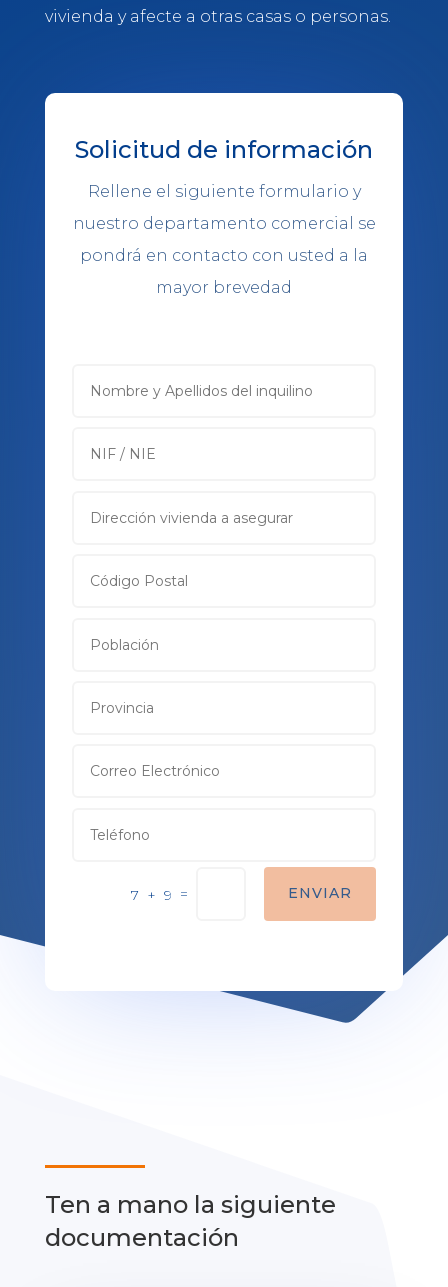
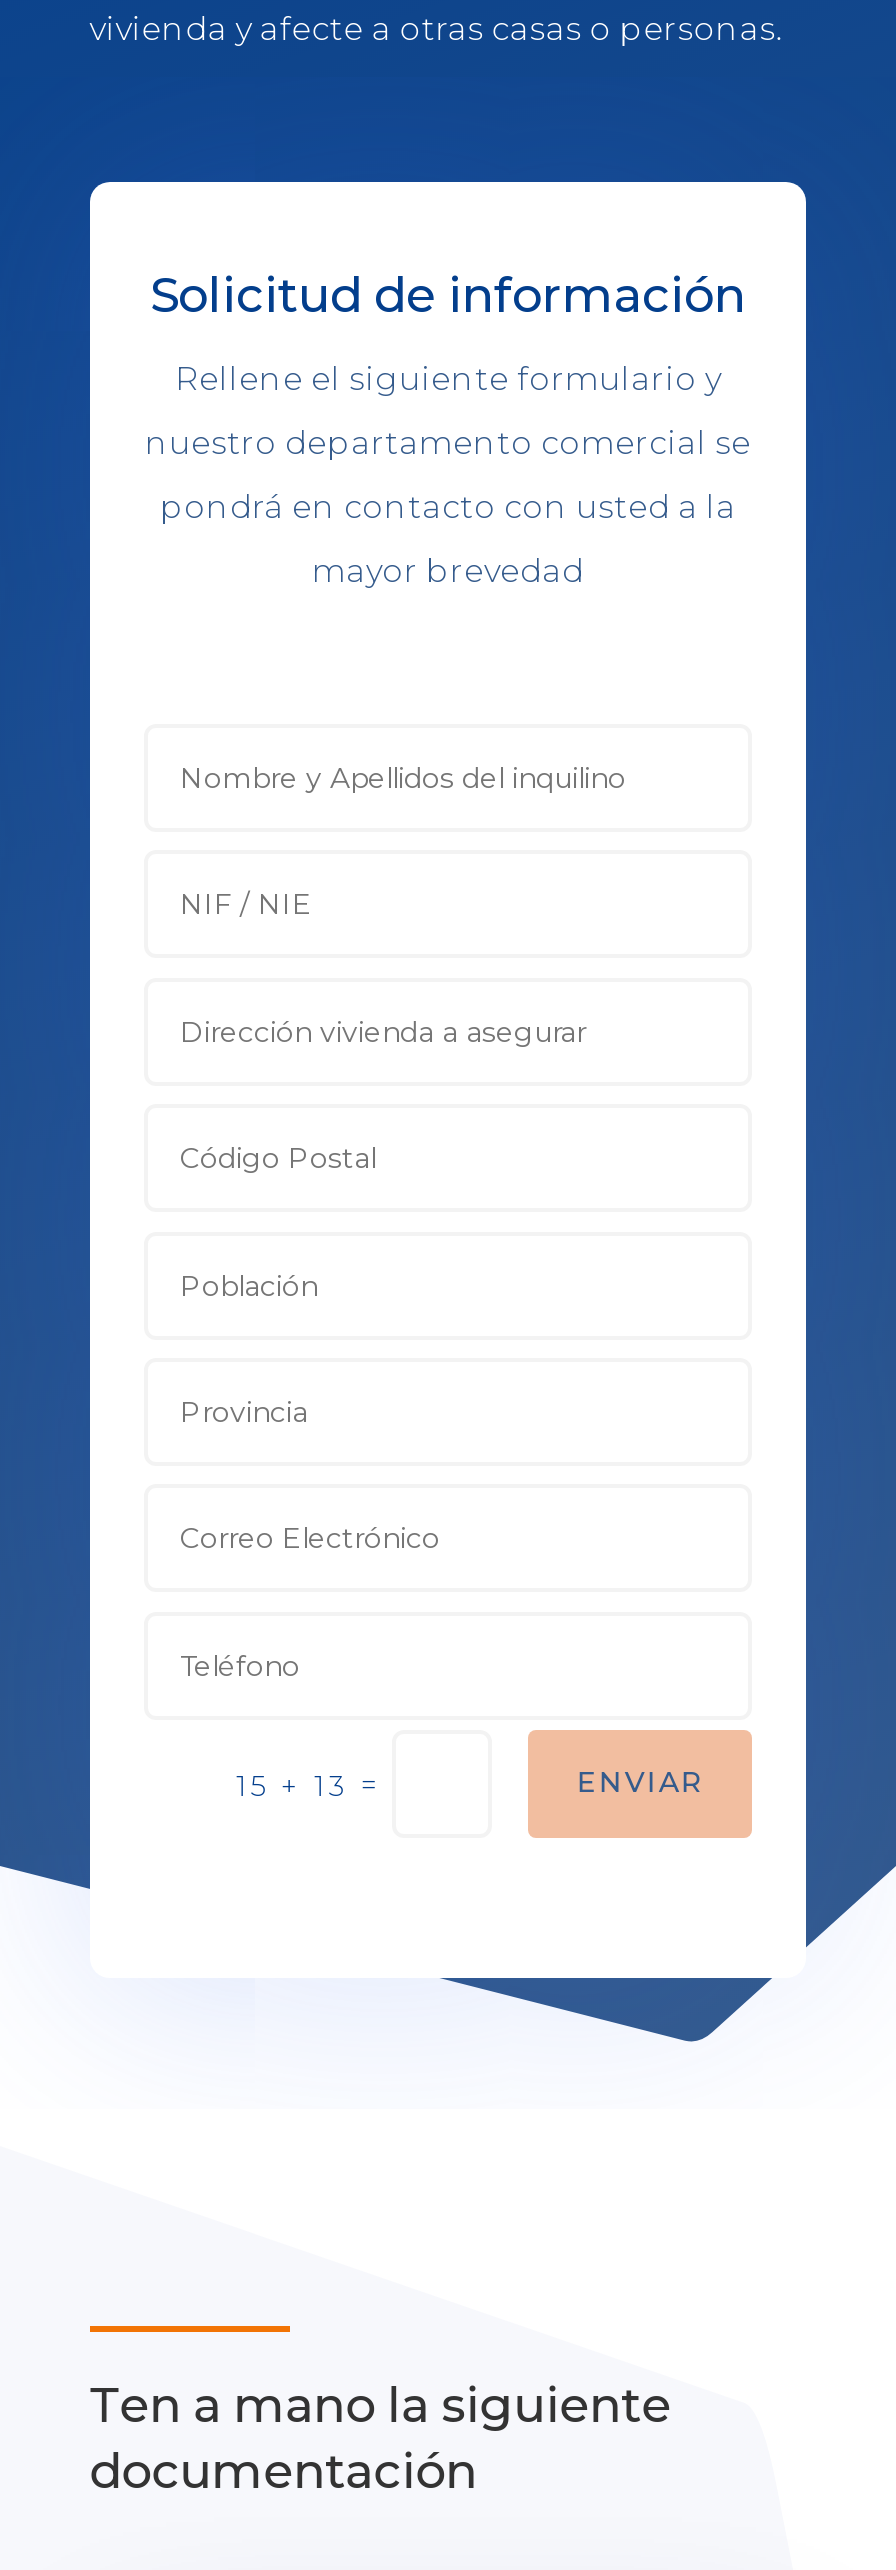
- 7 + 9 =
+ 15 + 13 =
